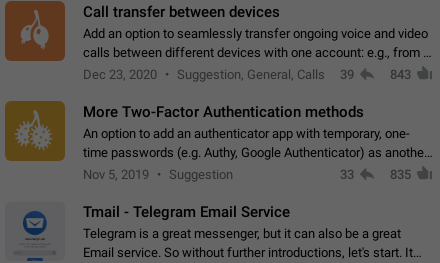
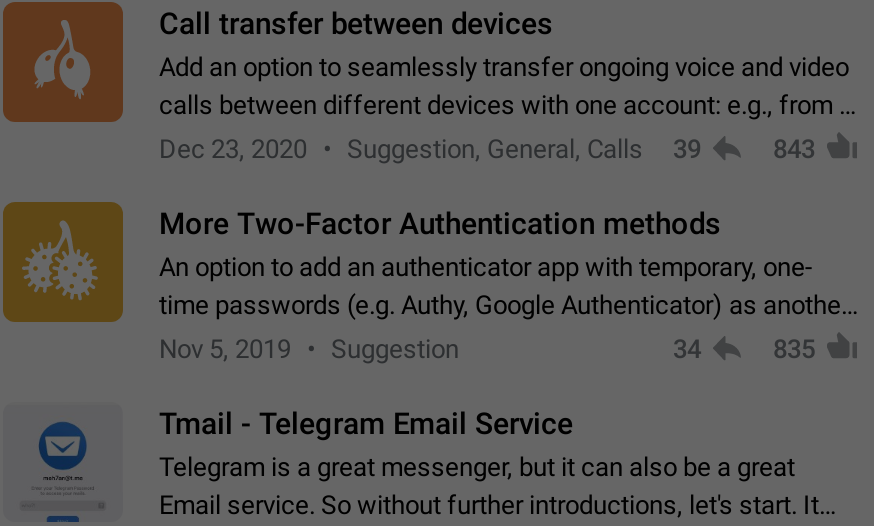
- 33
+ 34
